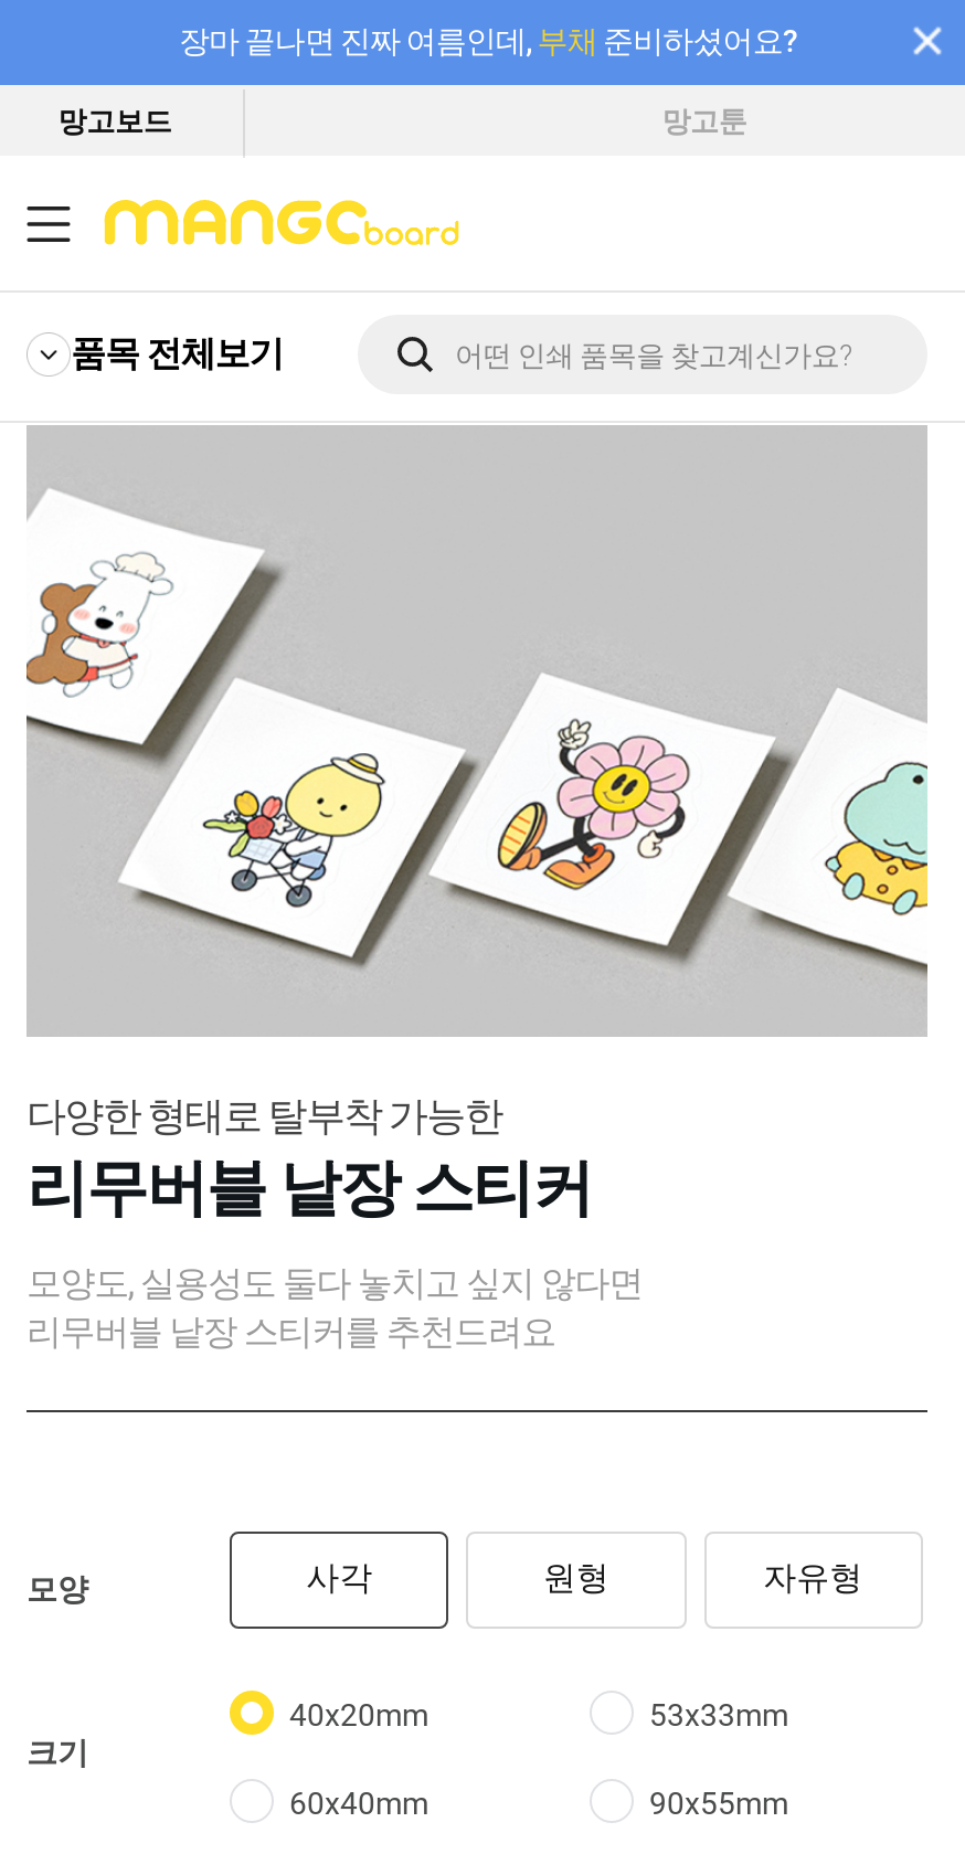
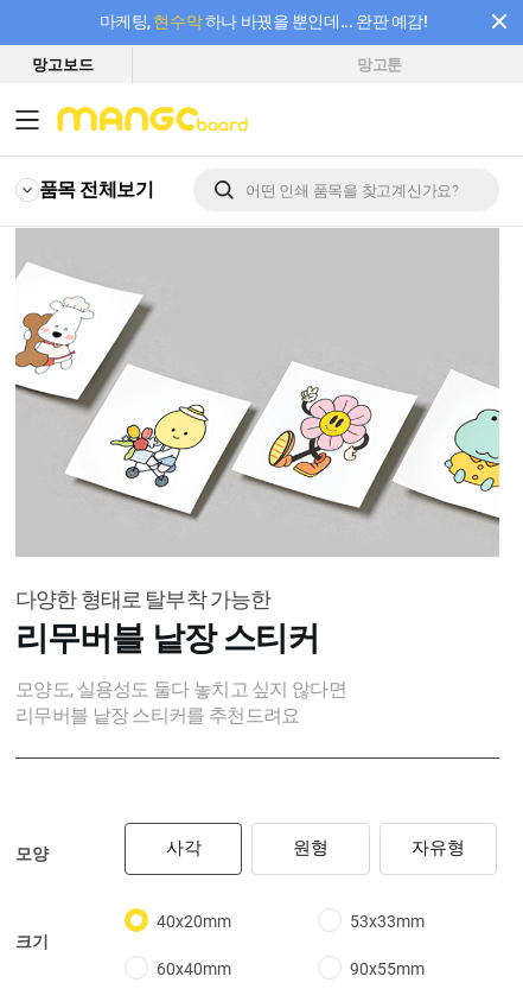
- 장마 끝나면 진짜 여름인데, 부채 준비하셨어요?
+ 마케팅, 현수막 하나 바꿨을 뿐인데... 완판 예감!
